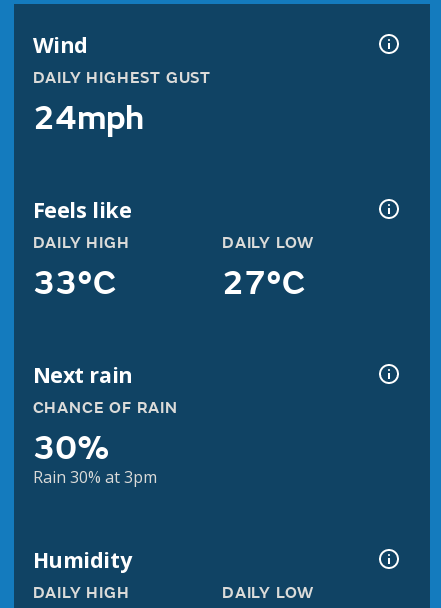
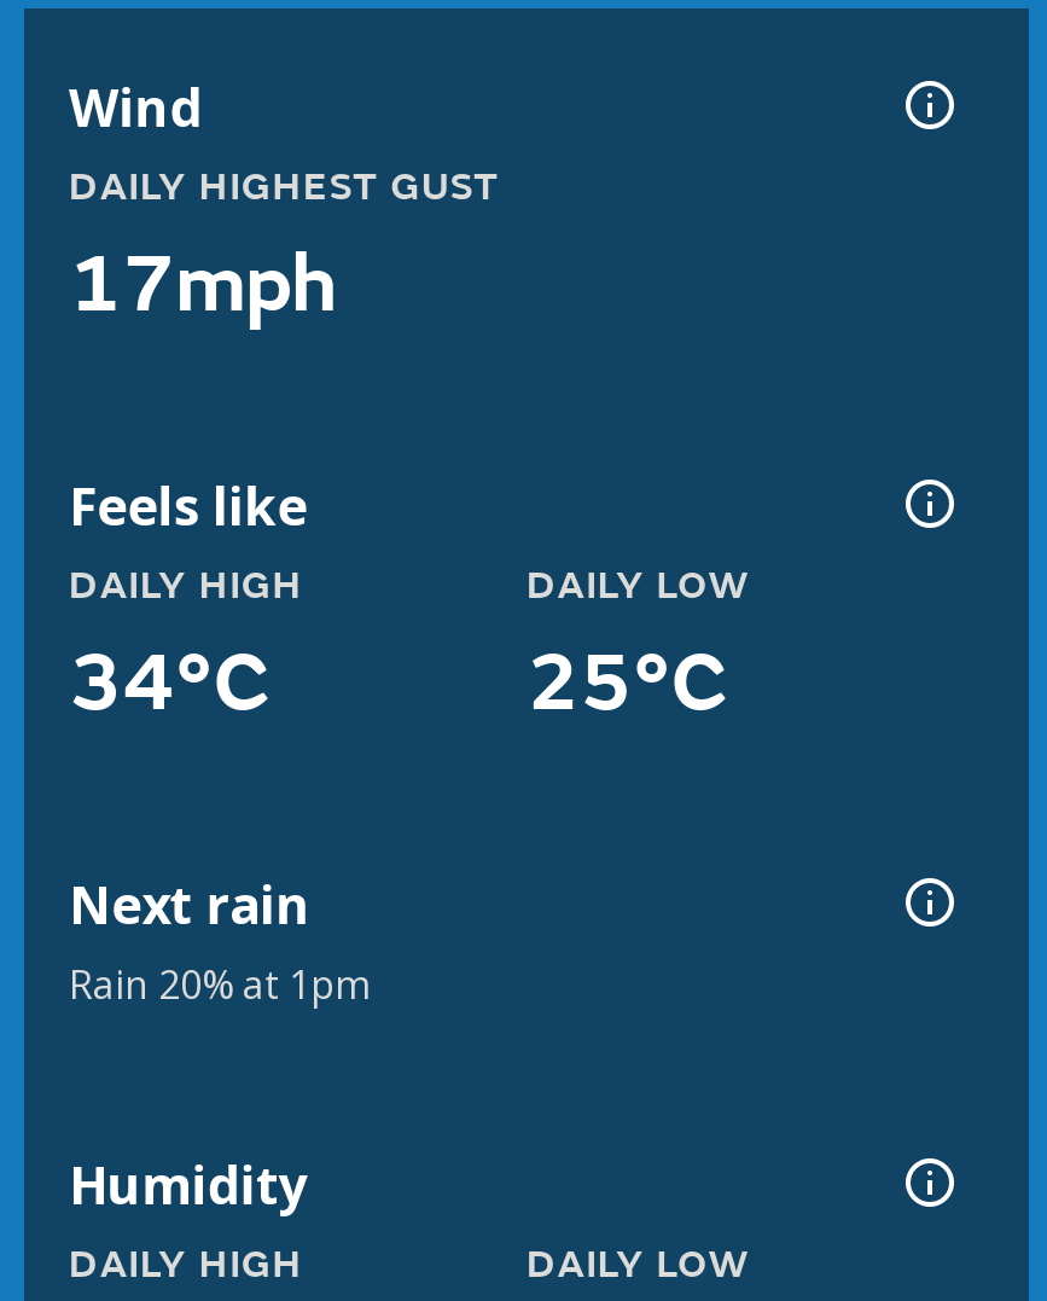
- 24mph
+ 17mph

- 33°C
+ 34°C

- 27°C
+ 25°C

- CHANCE OF RAIN
- 30%
- Rain 30% at 3pm
+ Rain 20% at 1pm
